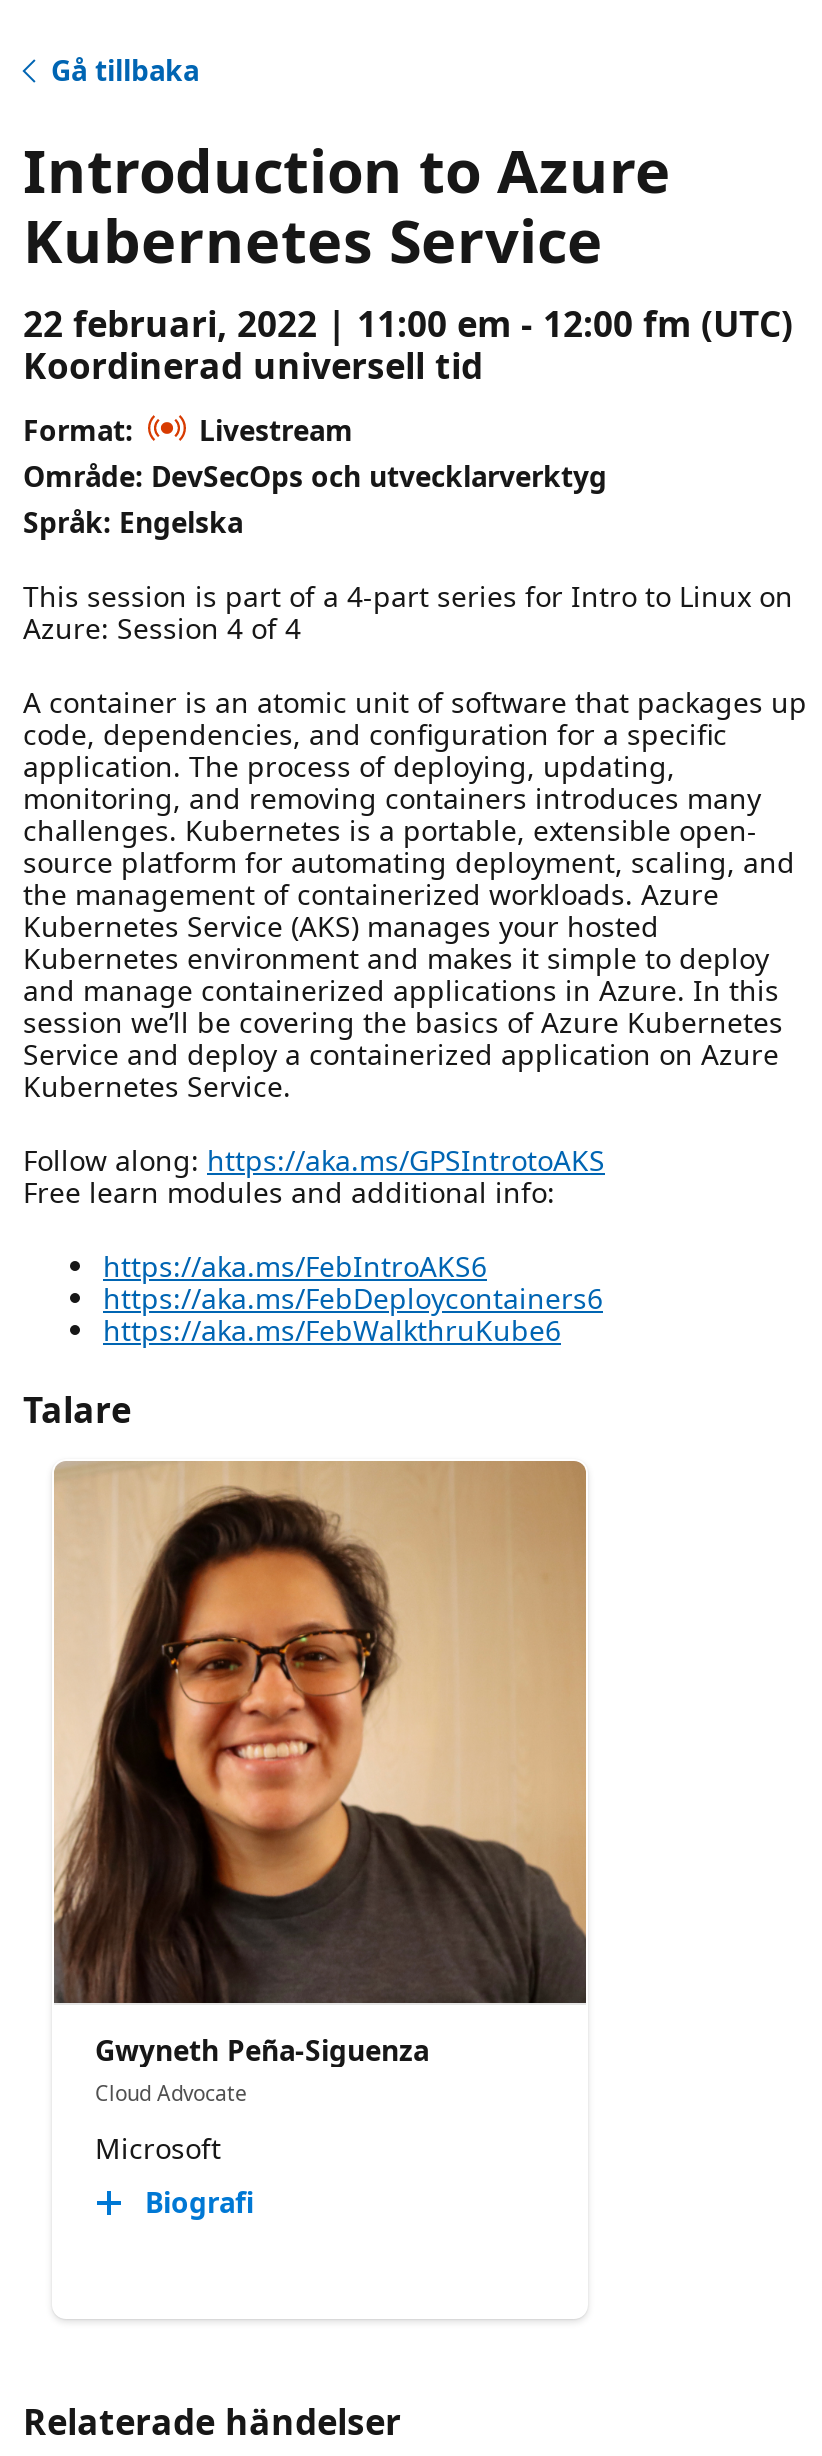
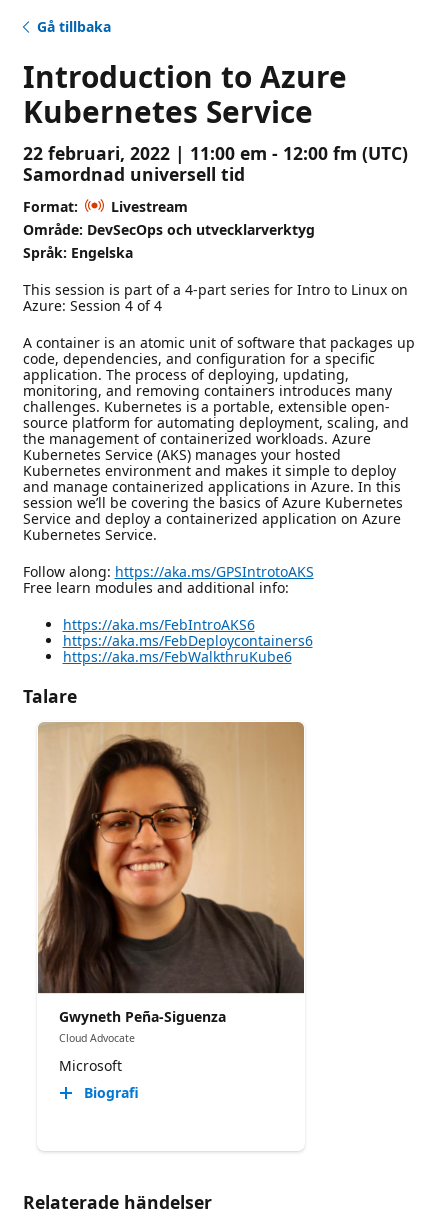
- Koordinerad universell tid
+ Samordnad universell tid
